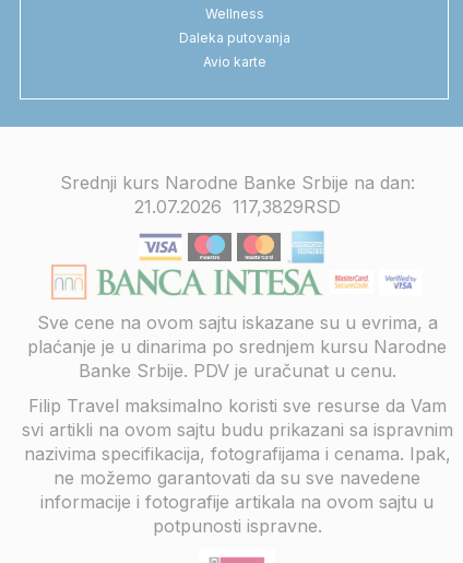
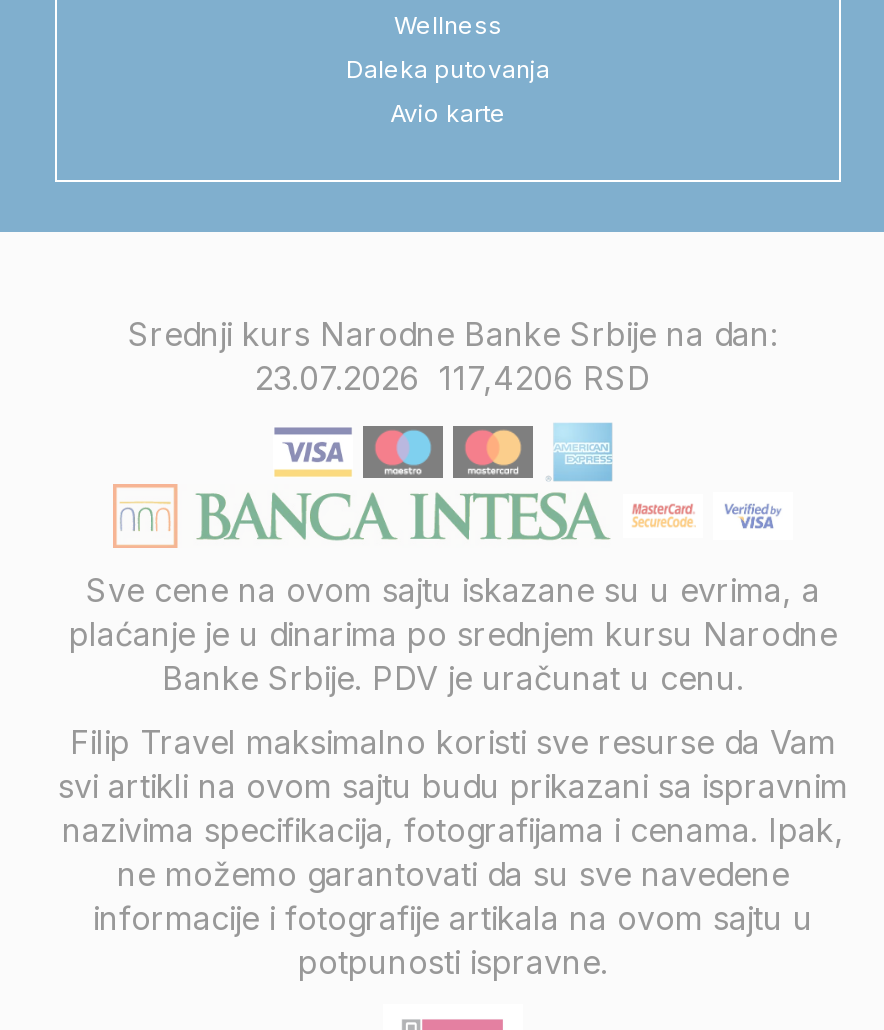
- 21.07.2026 117,3829 RSD
+ 23.07.2026 117,4206 RSD
